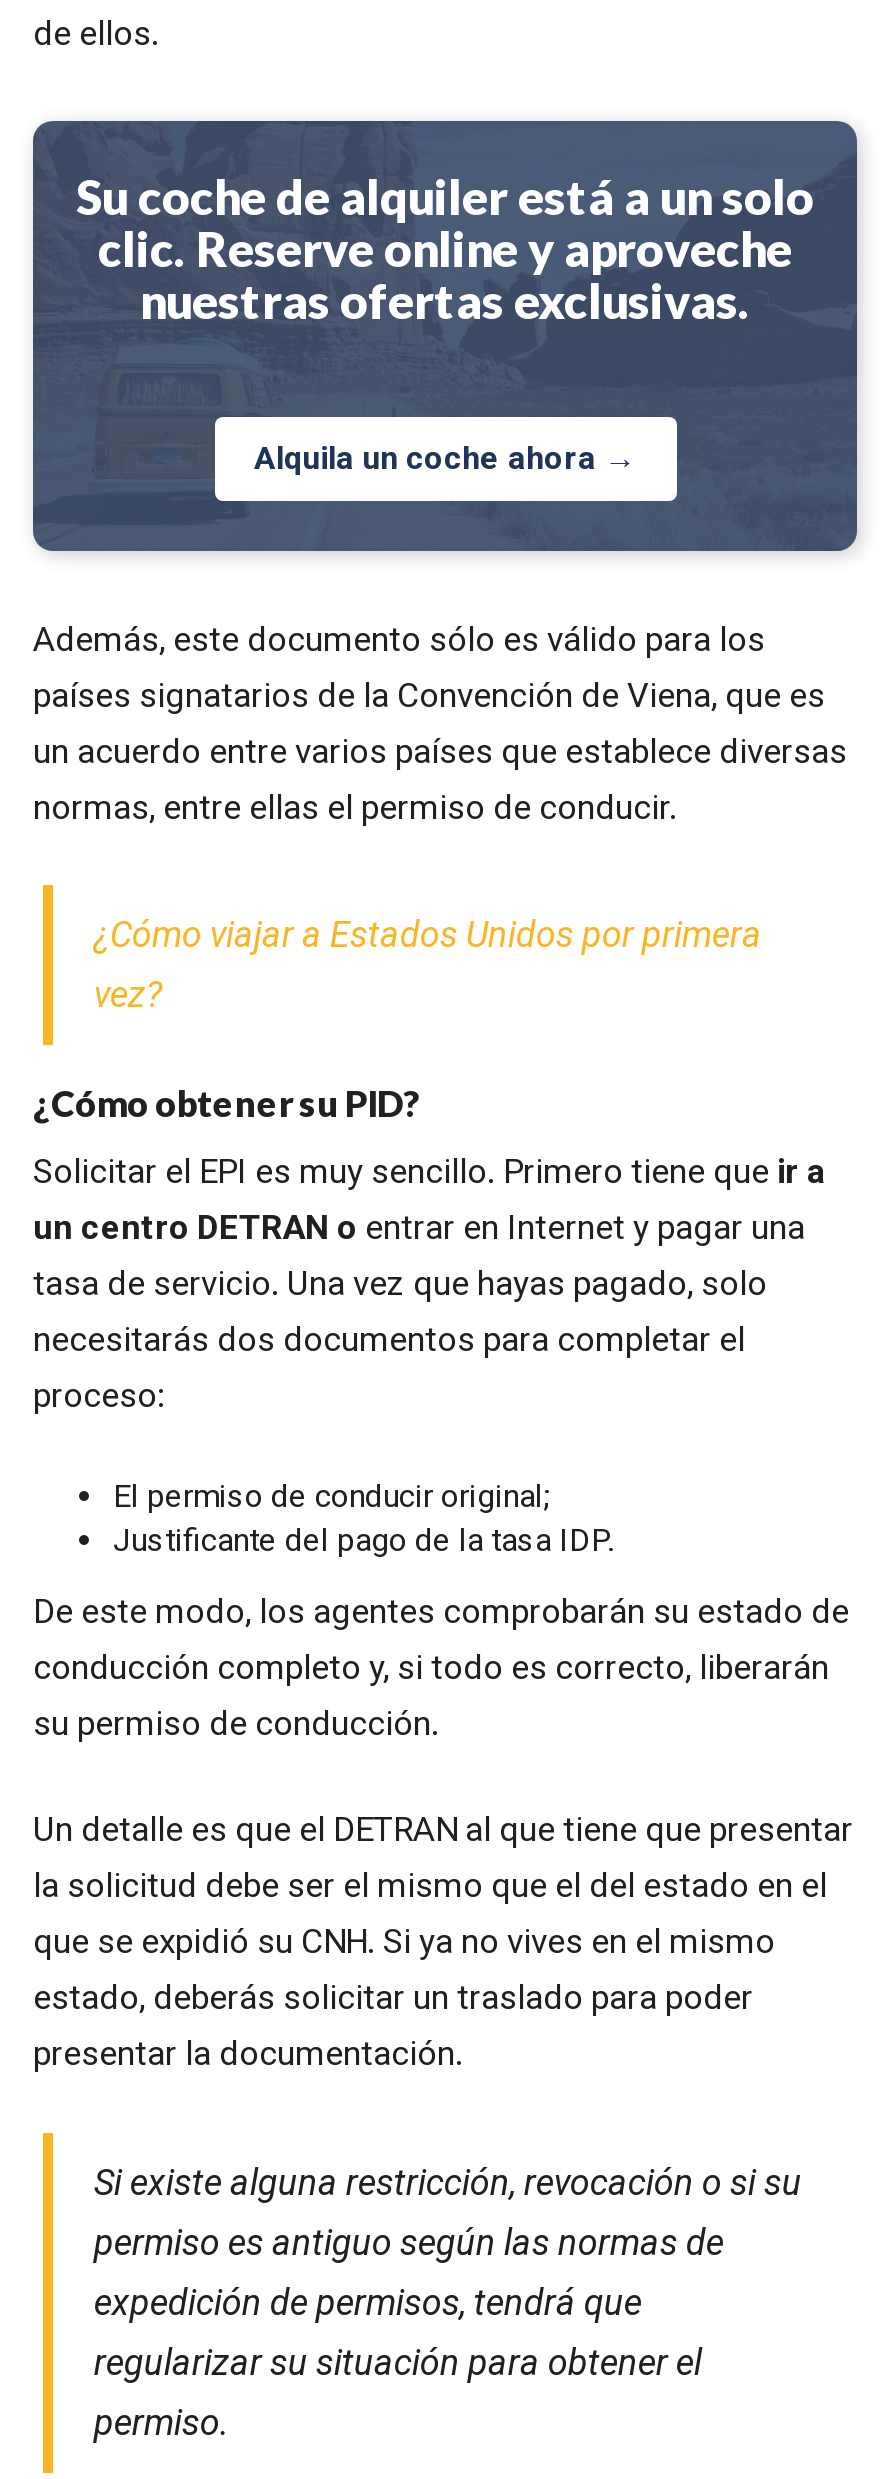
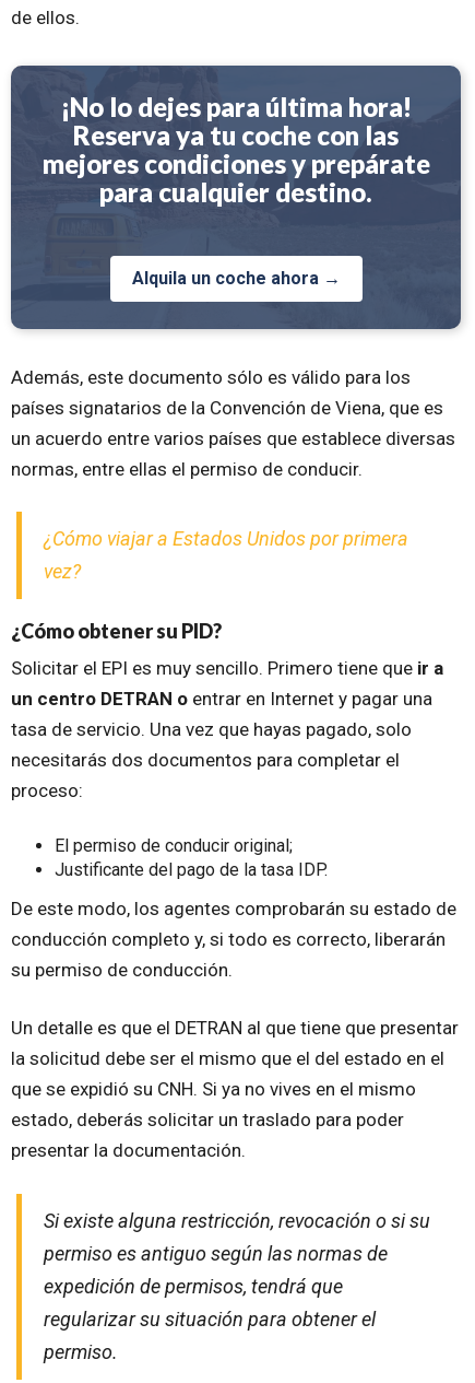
- Su coche de alquiler está a un solo
- clic. Reserve online y aproveche
- nuestras ofertas exclusivas.
+ ¡No lo dejes para última hora!
+ Reserva ya tu coche con las
+ mejores condiciones y prepárate
+ para cualquier destino.
